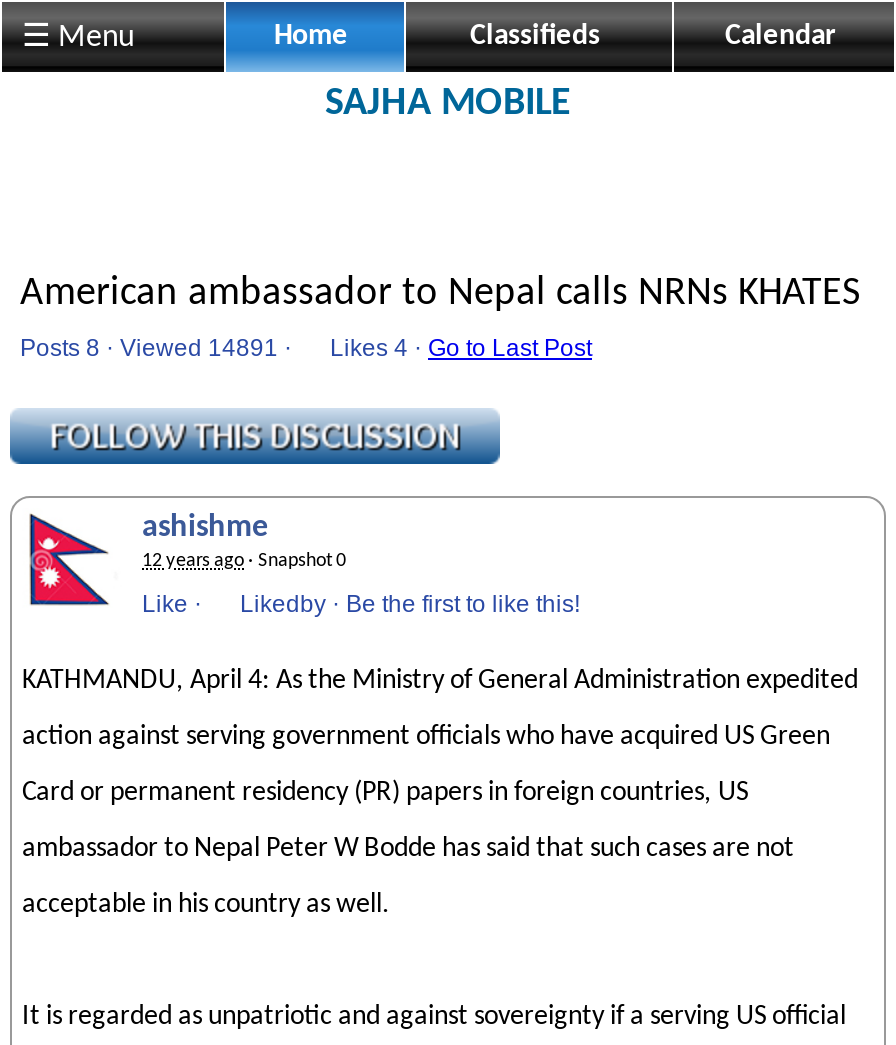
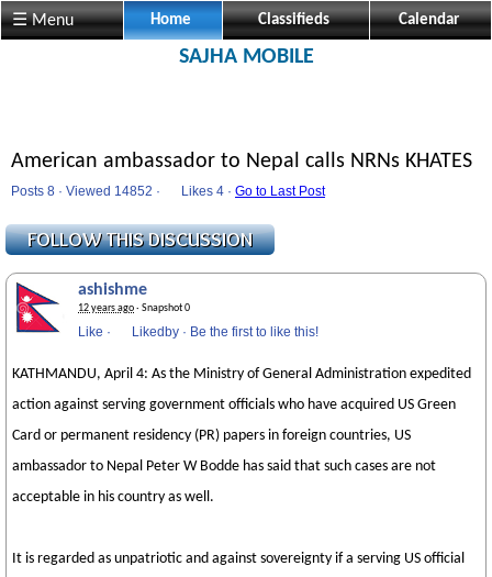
- Posts 8 · Viewed 14891 · Likes 4 · Go to Last Post
+ Posts 8 · Viewed 14852 · Likes 4 · Go to Last Post
